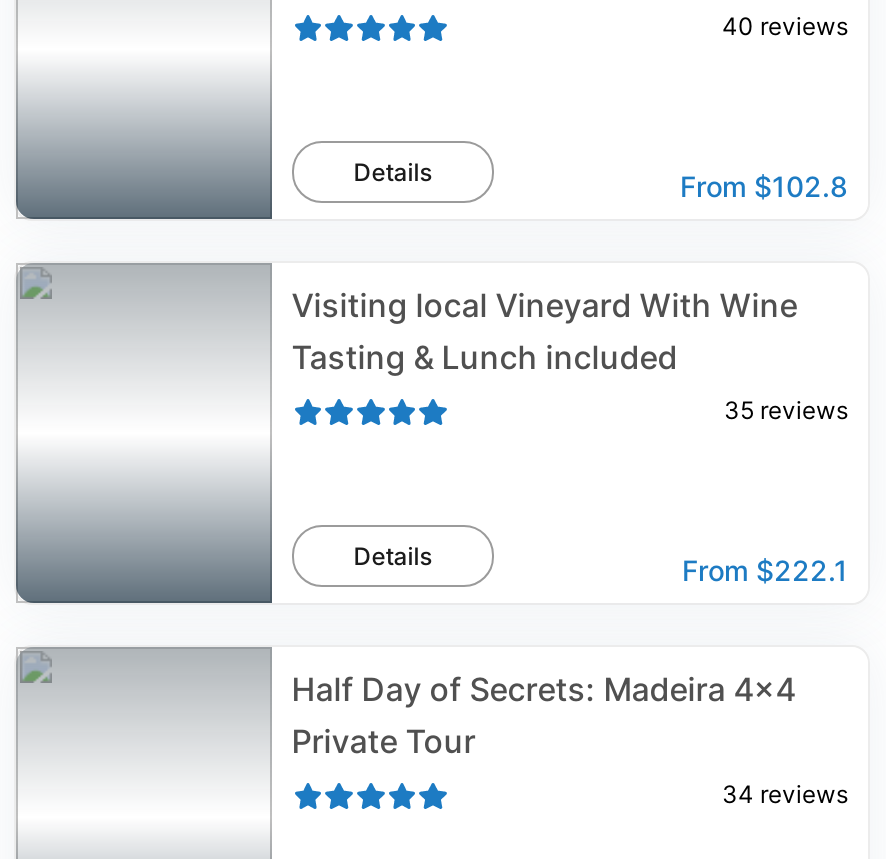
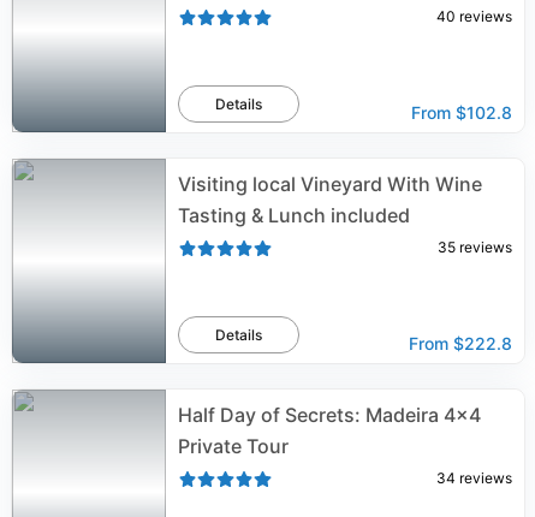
- From $222.1
+ From $222.8
